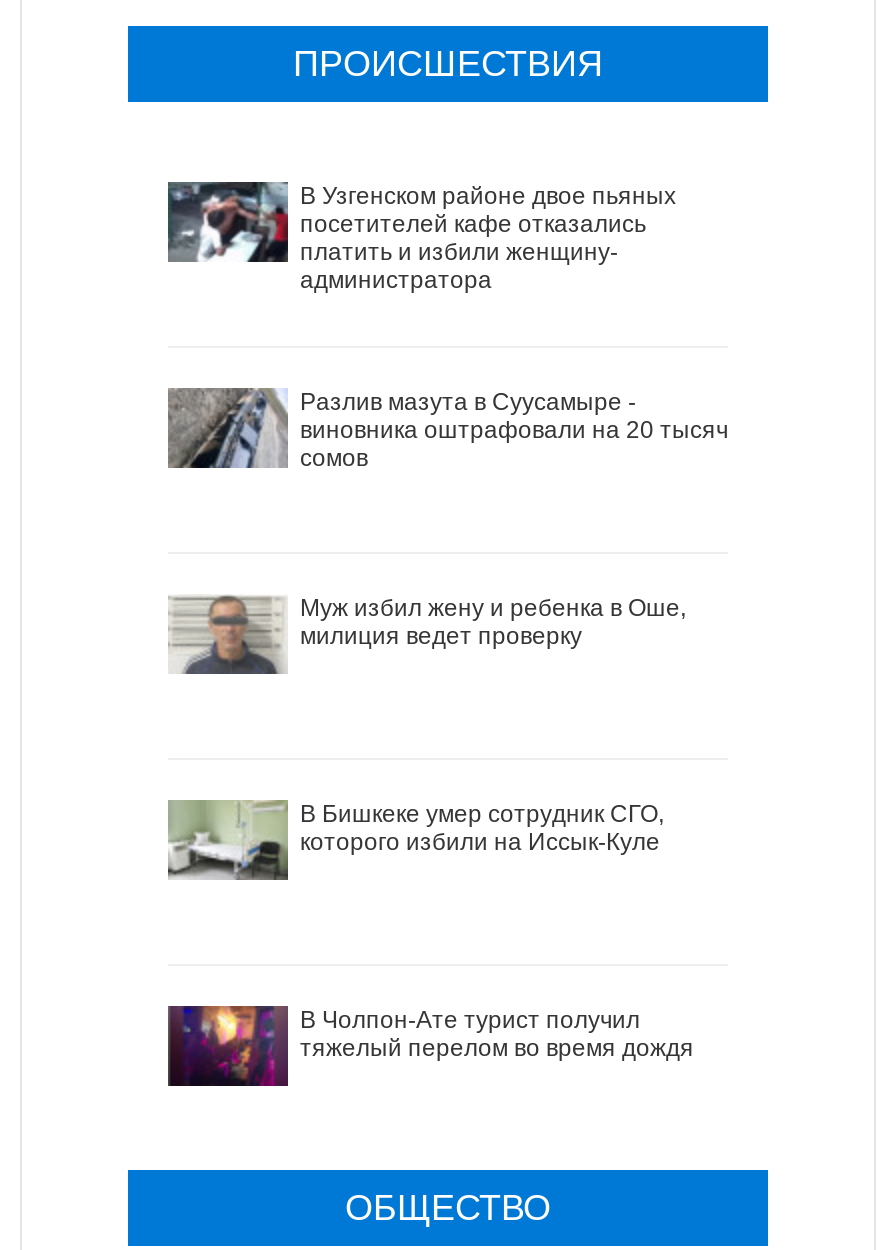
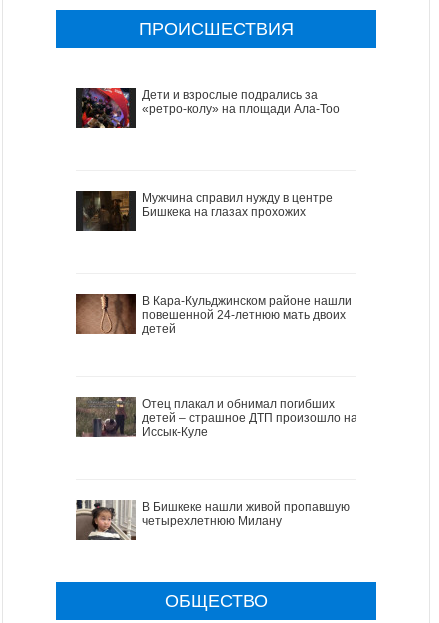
- [image]
- В Узгенском районе двое пьяных
- посетителей кафе отказались
- платить и избили женщину-
- администратора
+ [image]
+ Дети и взрослые подрались за
+ «ретро-колу» на площади Ала-Тоо

- [image]
- Разлив мазута в Суусамыре -
- виновника оштрафовали на 20 тысяч
- сомов
+ [image]
+ Мужчина справил нужду в центре
+ Бишкека на глазах прохожих

- [image]
- Муж избил жену и ребенка в Оше,
- милиция ведет проверку
+ [image]
+ В Кара-Кульджинском районе нашли
+ повешенной 24-летнюю мать двоих
+ детей

- [image]
- В Бишкеке умер сотрудник СГО,
- которого избили на Иссык-Куле
+ [image]
+ Отец плакал и обнимал погибших
+ детей – страшное ДТП произошло на
+ Иссык-Куле

- [image]
- В Чолпон-Ате турист получил
- тяжелый перелом во время дождя
+ [image]
+ В Бишкеке нашли живой пропавшую
+ четырехлетнюю Милану
